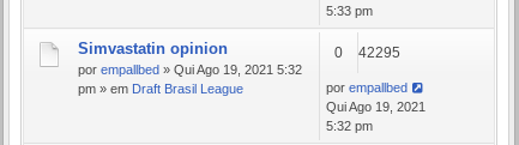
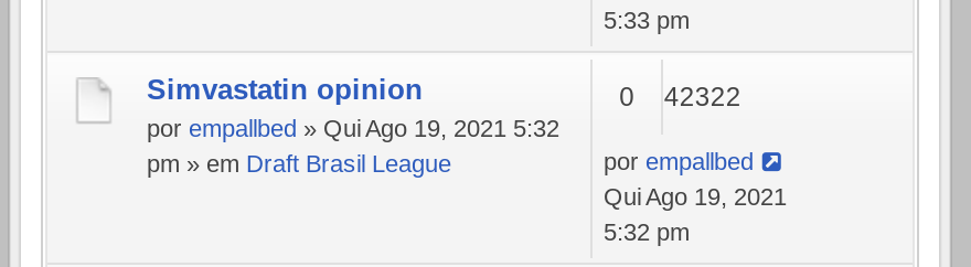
- 0 42295
+ 0 42322
